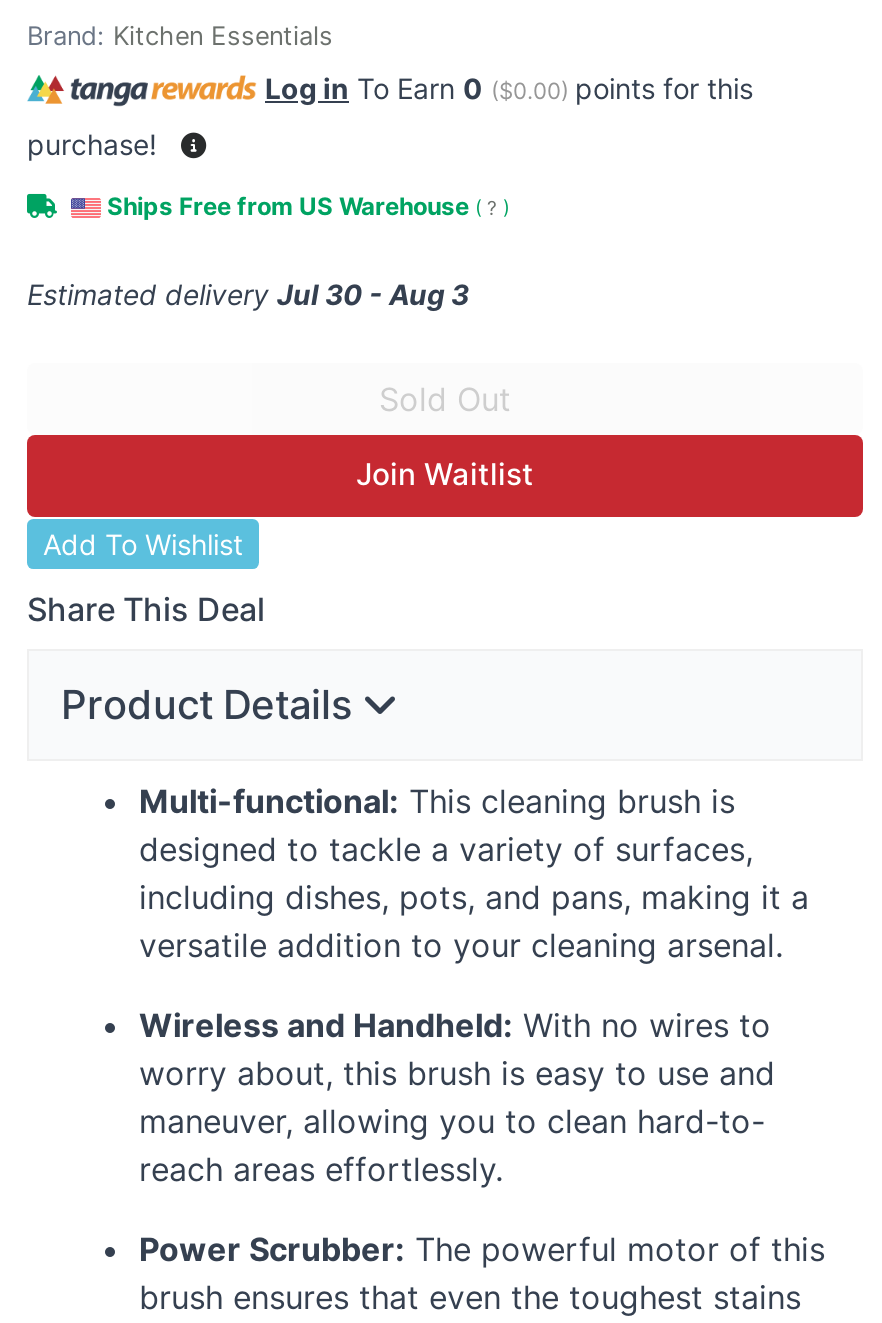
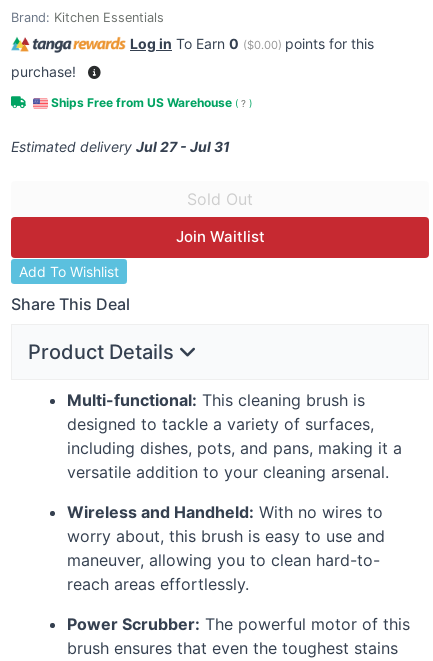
- Estimated delivery Jul 30 - Aug 3
+ Estimated delivery Jul 27 - Jul 31
